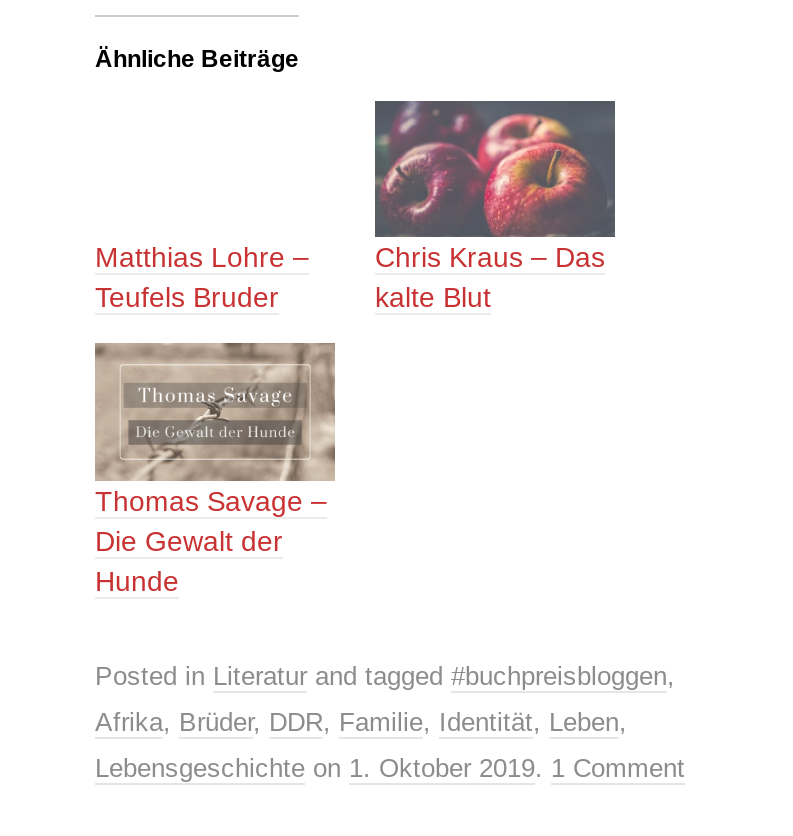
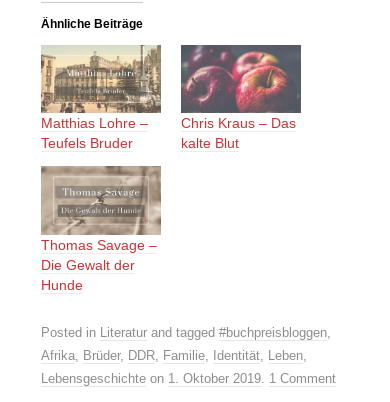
+ [image]
